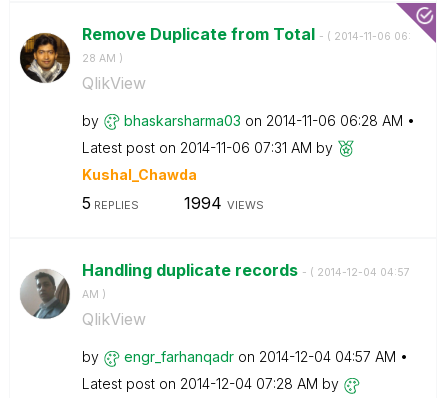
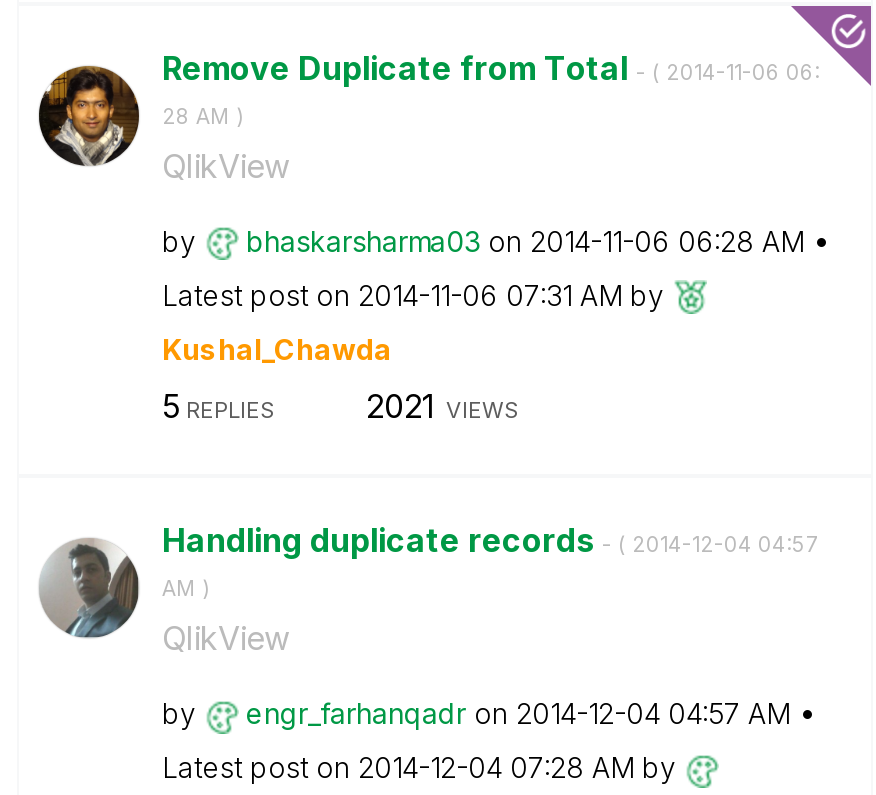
- 1994 VIEWS
+ 2021 VIEWS
